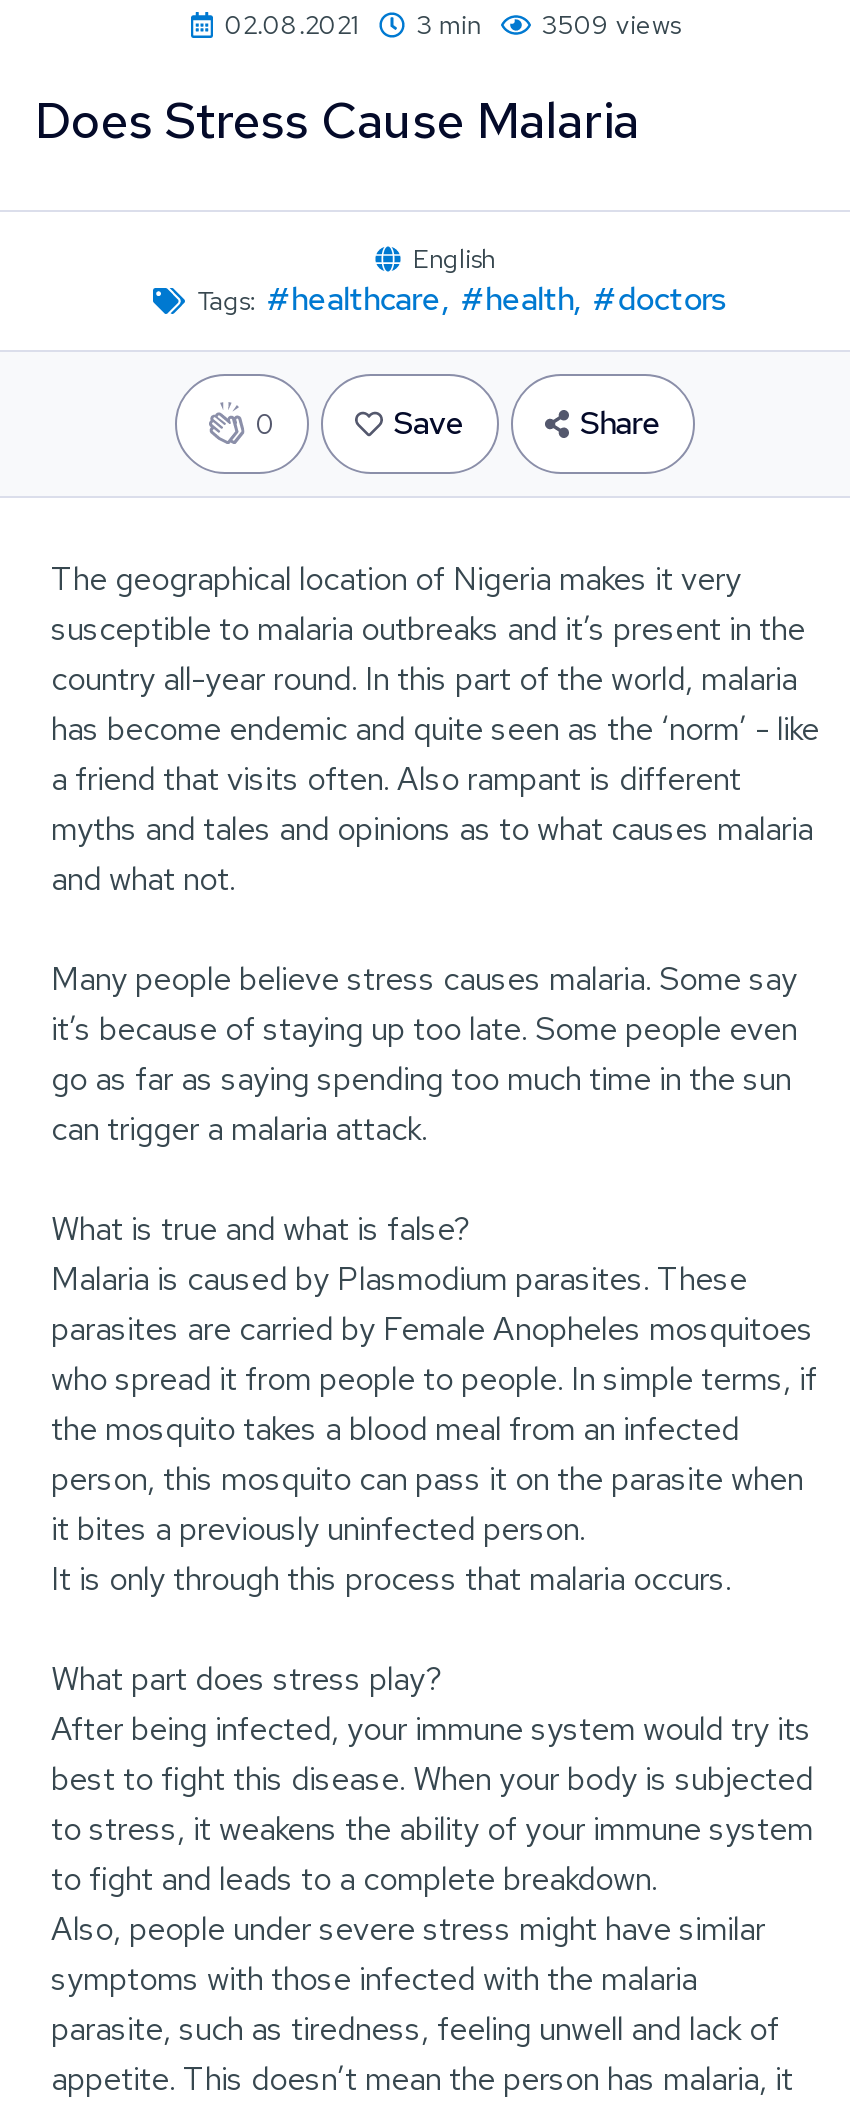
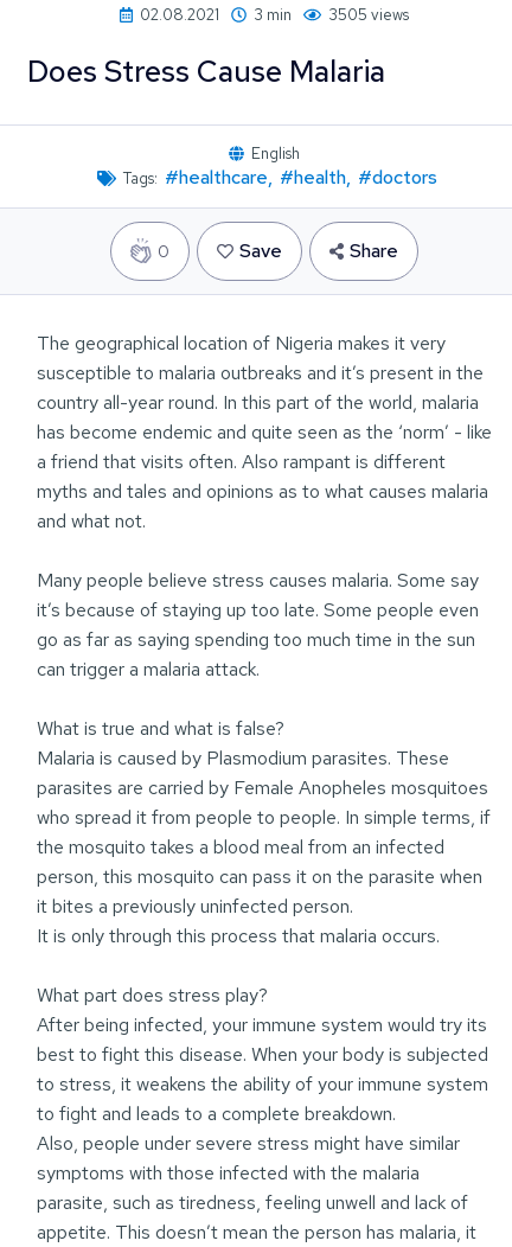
- 02.08.2021 3 min 3509 views
+ 02.08.2021 3 min 3505 views
